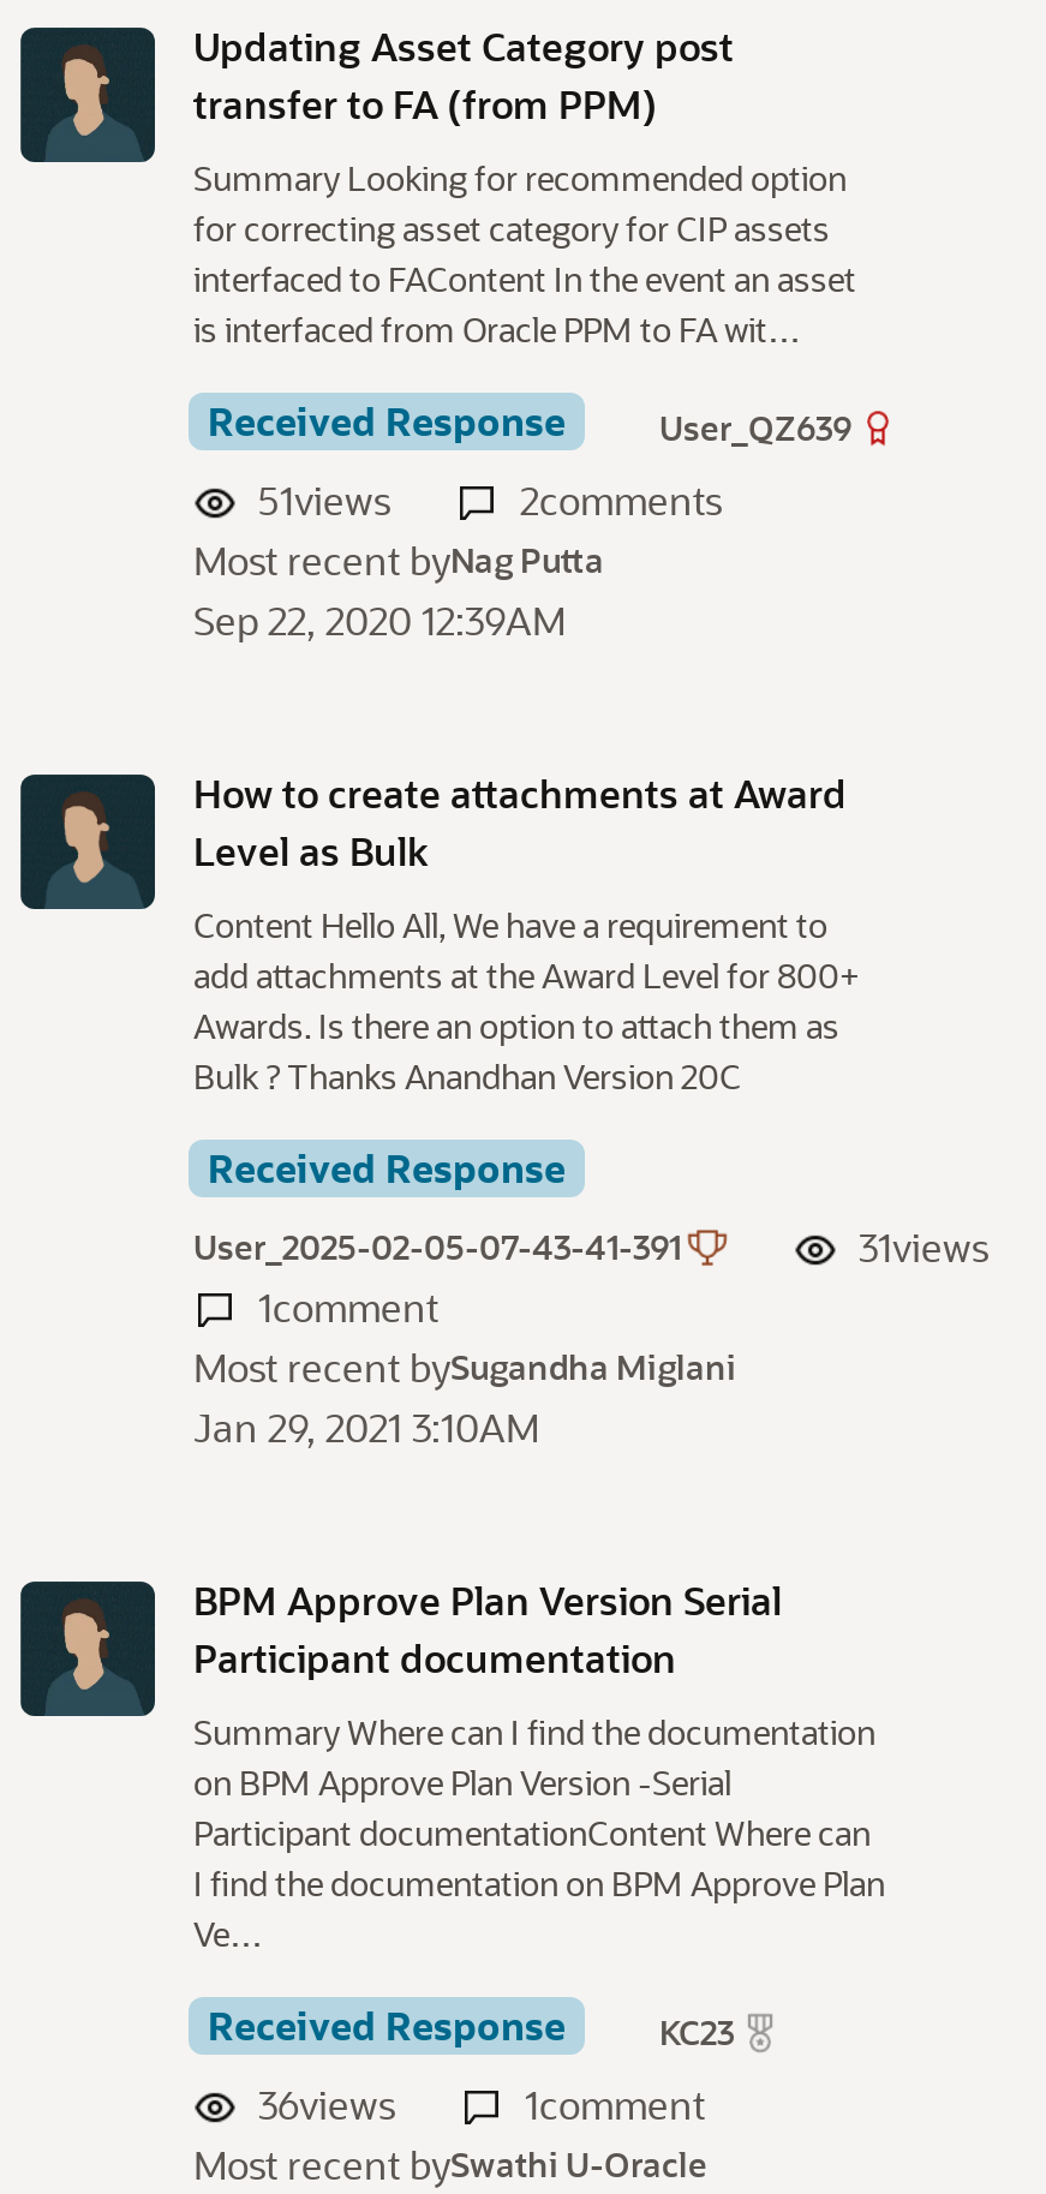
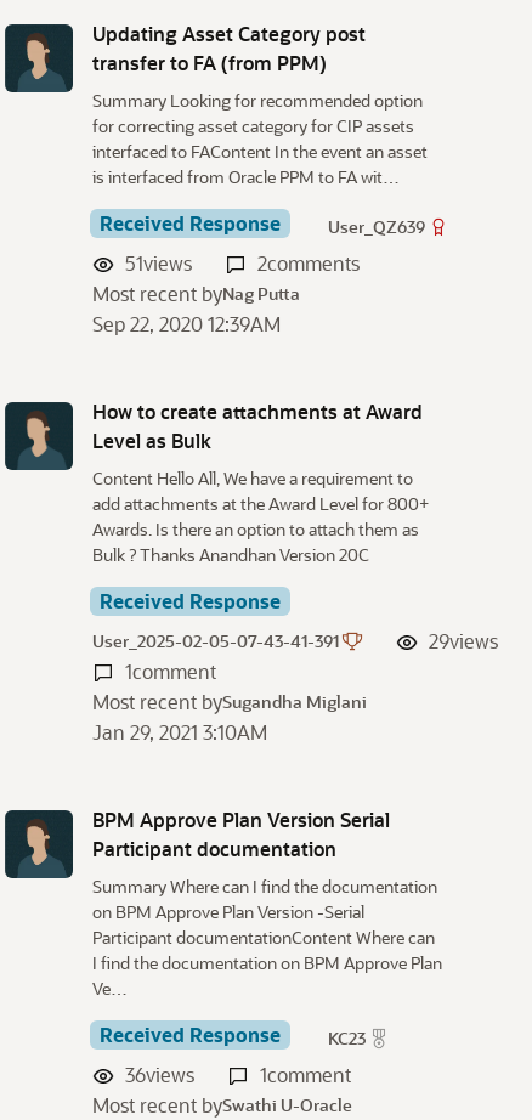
- 31views
+ 29views
